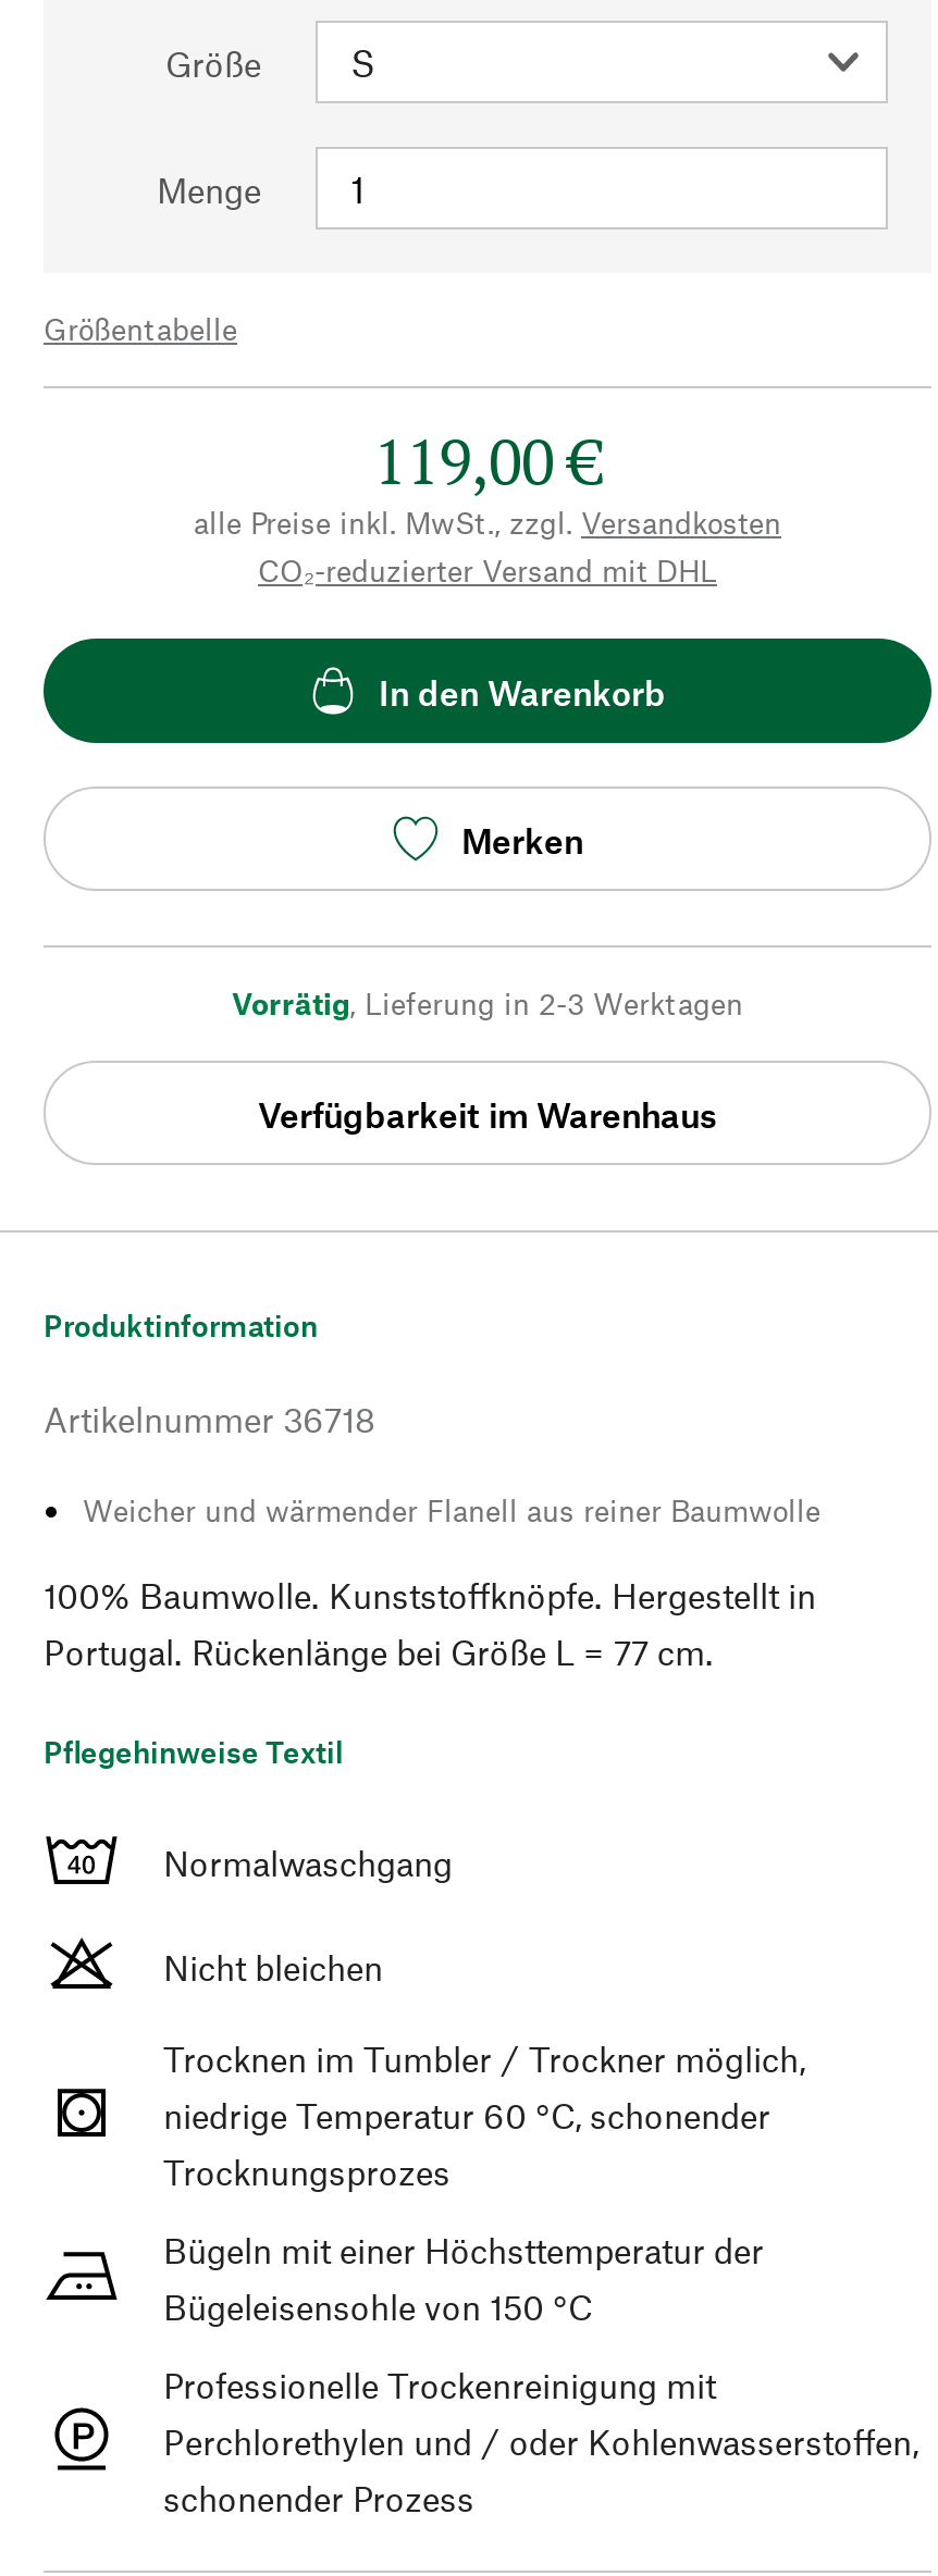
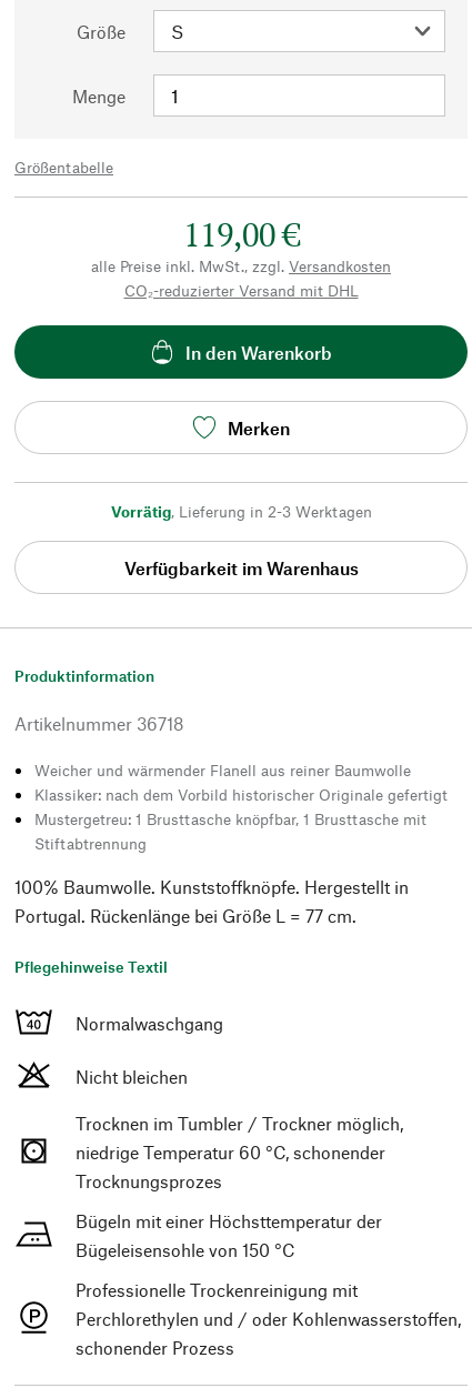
+ Klassiker: nach dem Vorbild historischer Originale gefertigt
+ Mustergetreu: 1 Brusttasche knöpfbar, 1 Brusttasche mit
+ Stiftabtrennung
